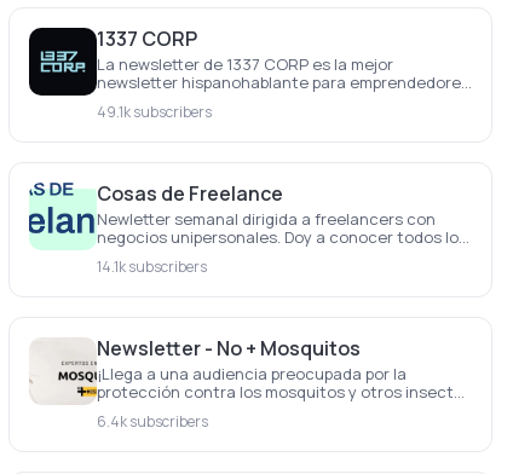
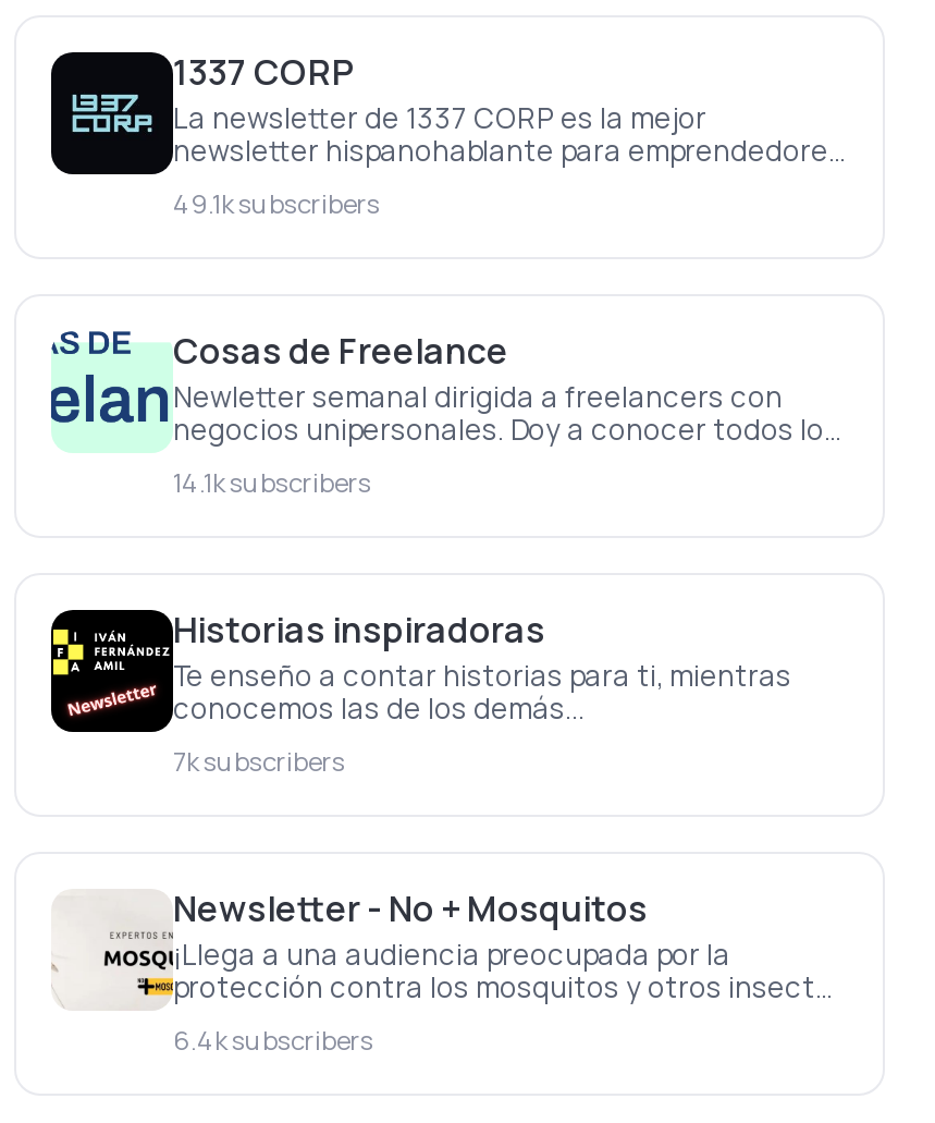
+ [image]
+ Historias inspiradoras
+ Te enseño a contar historias para ti, mientras
+ conocemos las de los demás...
+ 7k subscribers
